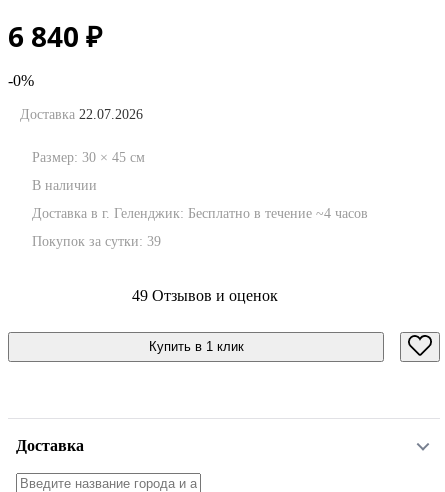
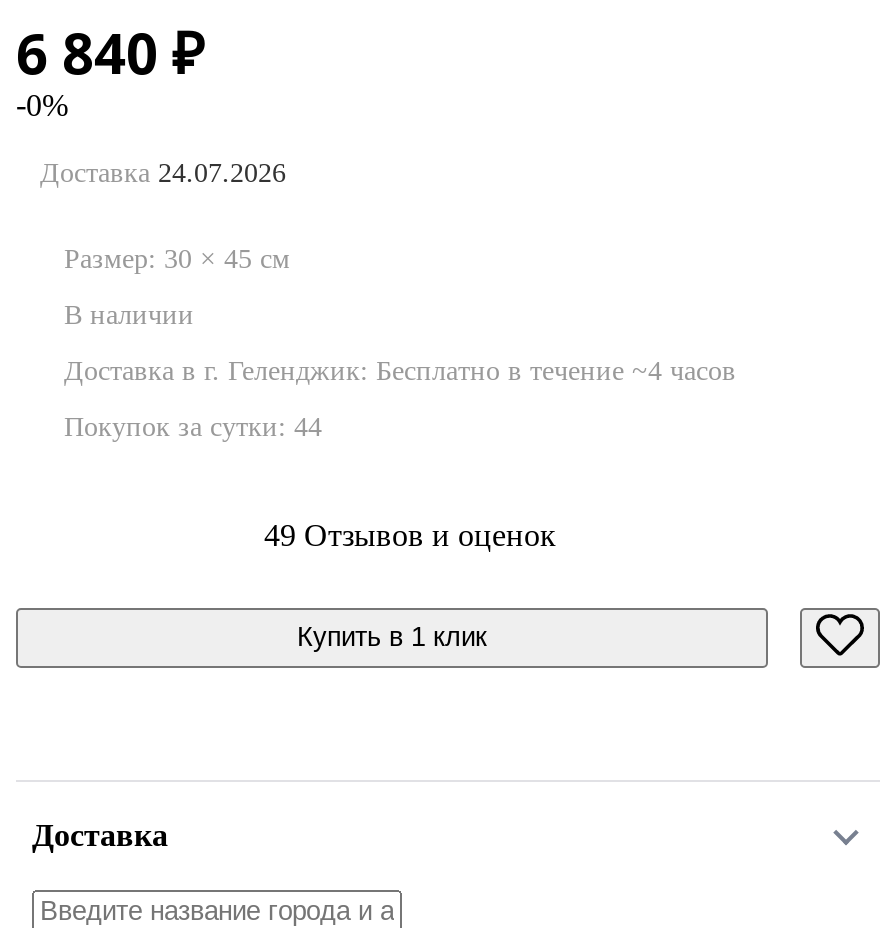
- Доставка 22.07.2026
+ Доставка 24.07.2026

- Покупок за сутки: 39
+ Покупок за сутки: 44
